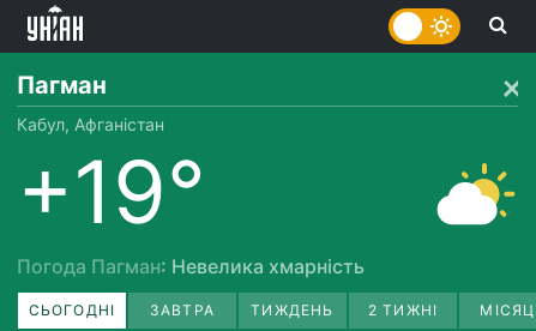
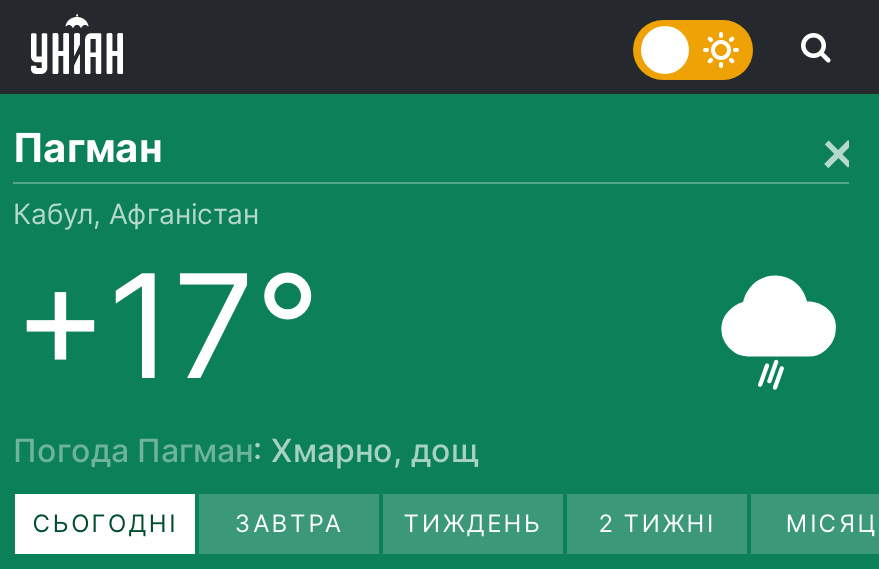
- +19°
+ +17°

- [image]
+ [image]

- Погода Пагман: Невелика хмарність
+ Погода Пагман: Хмарно, дощ
